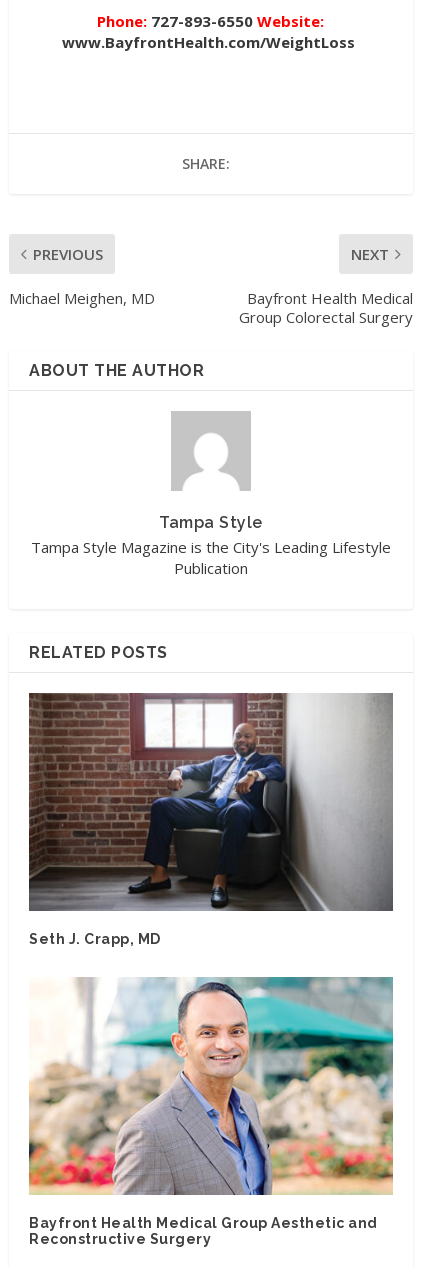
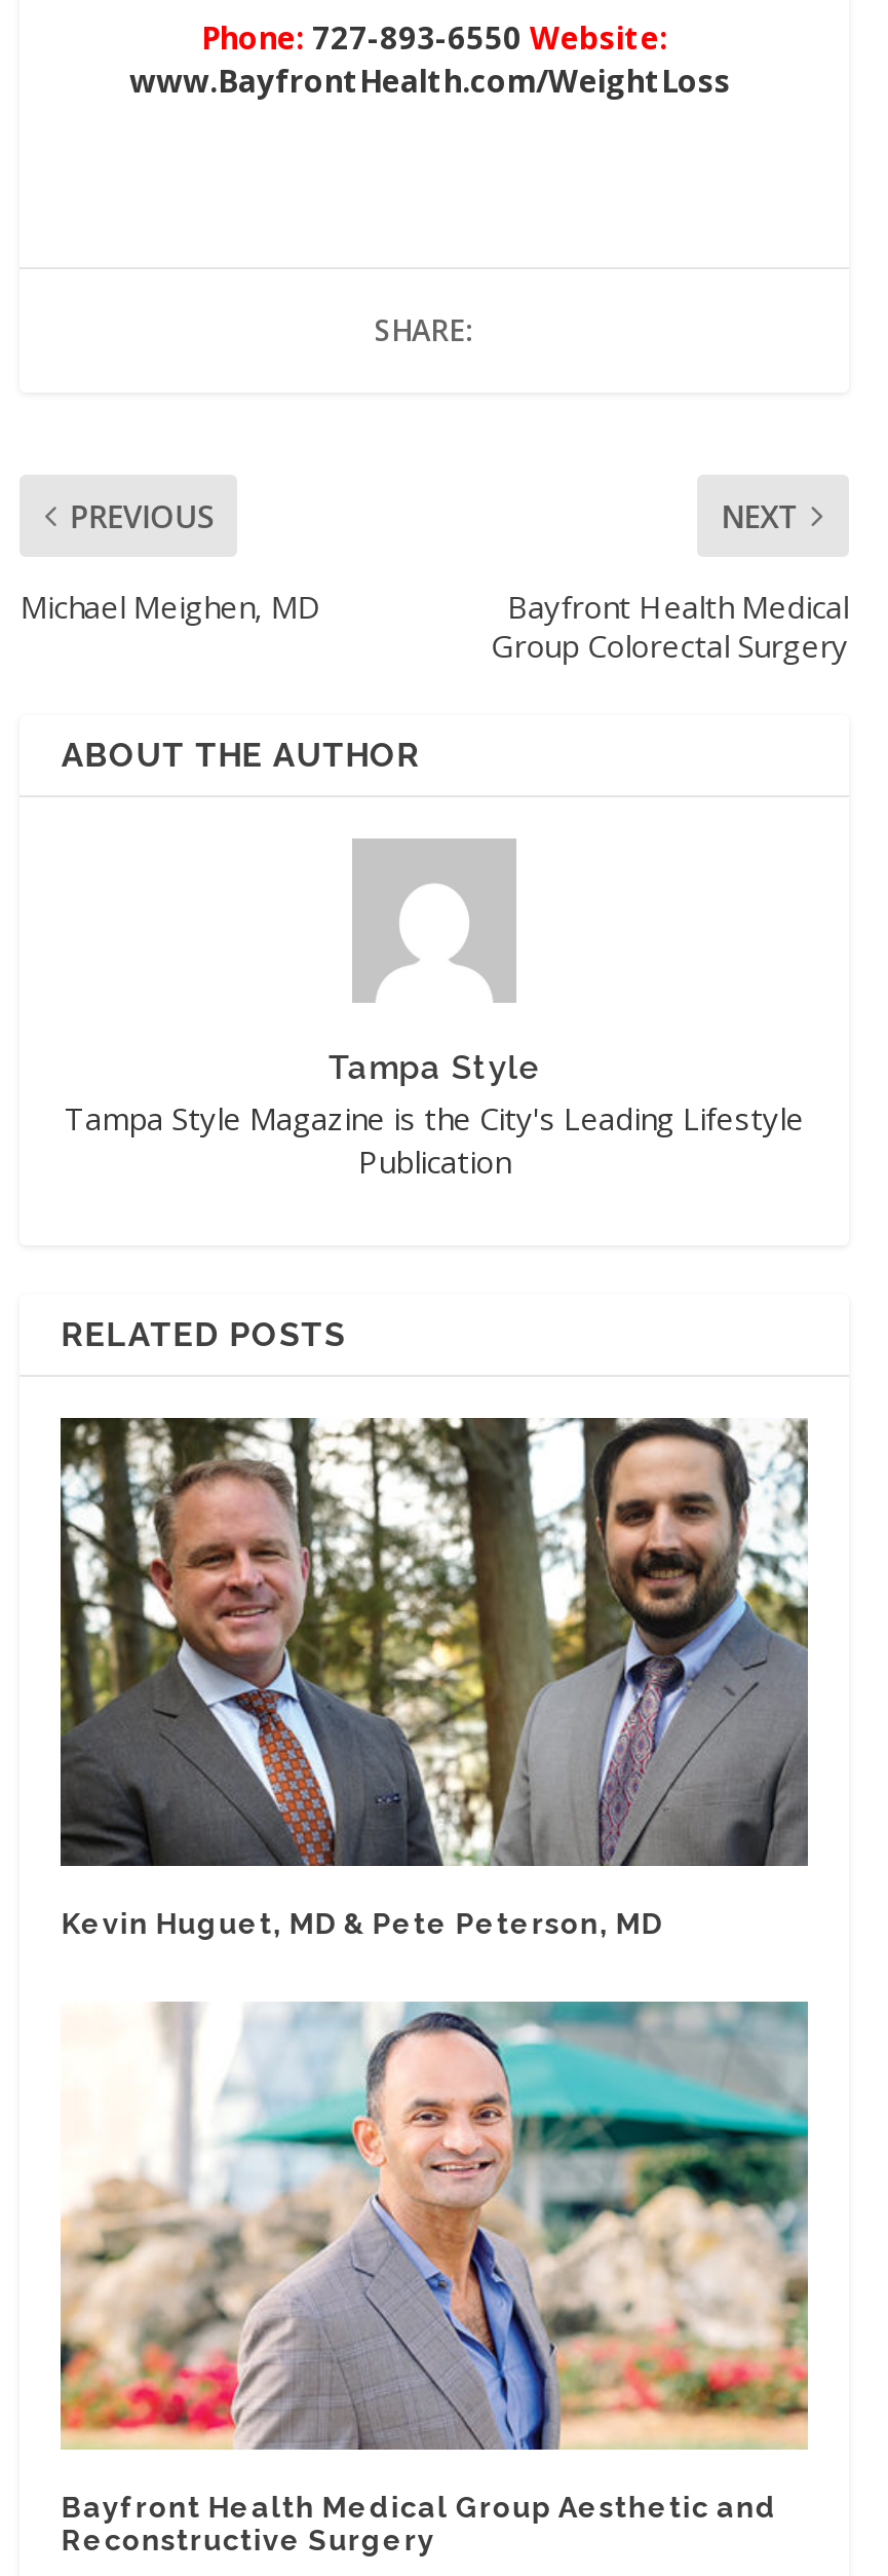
- [image]
- Seth J. Crapp, MD
+ [image]
+ Kevin Huguet, MD & Pete Peterson, MD
